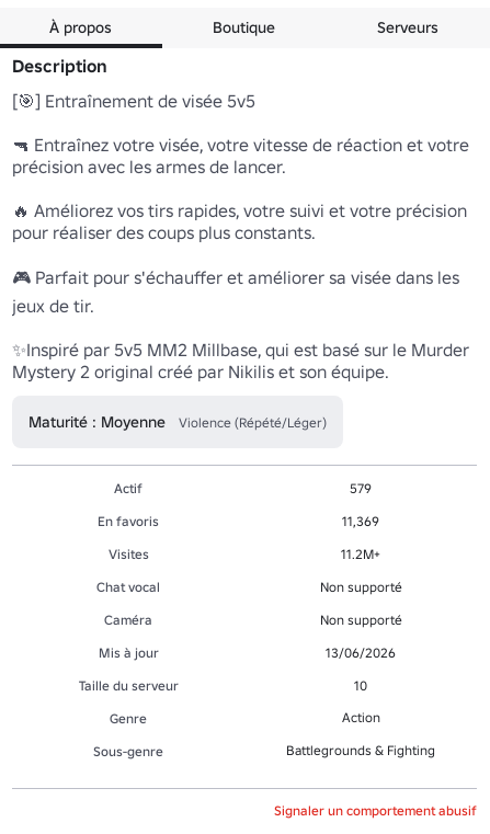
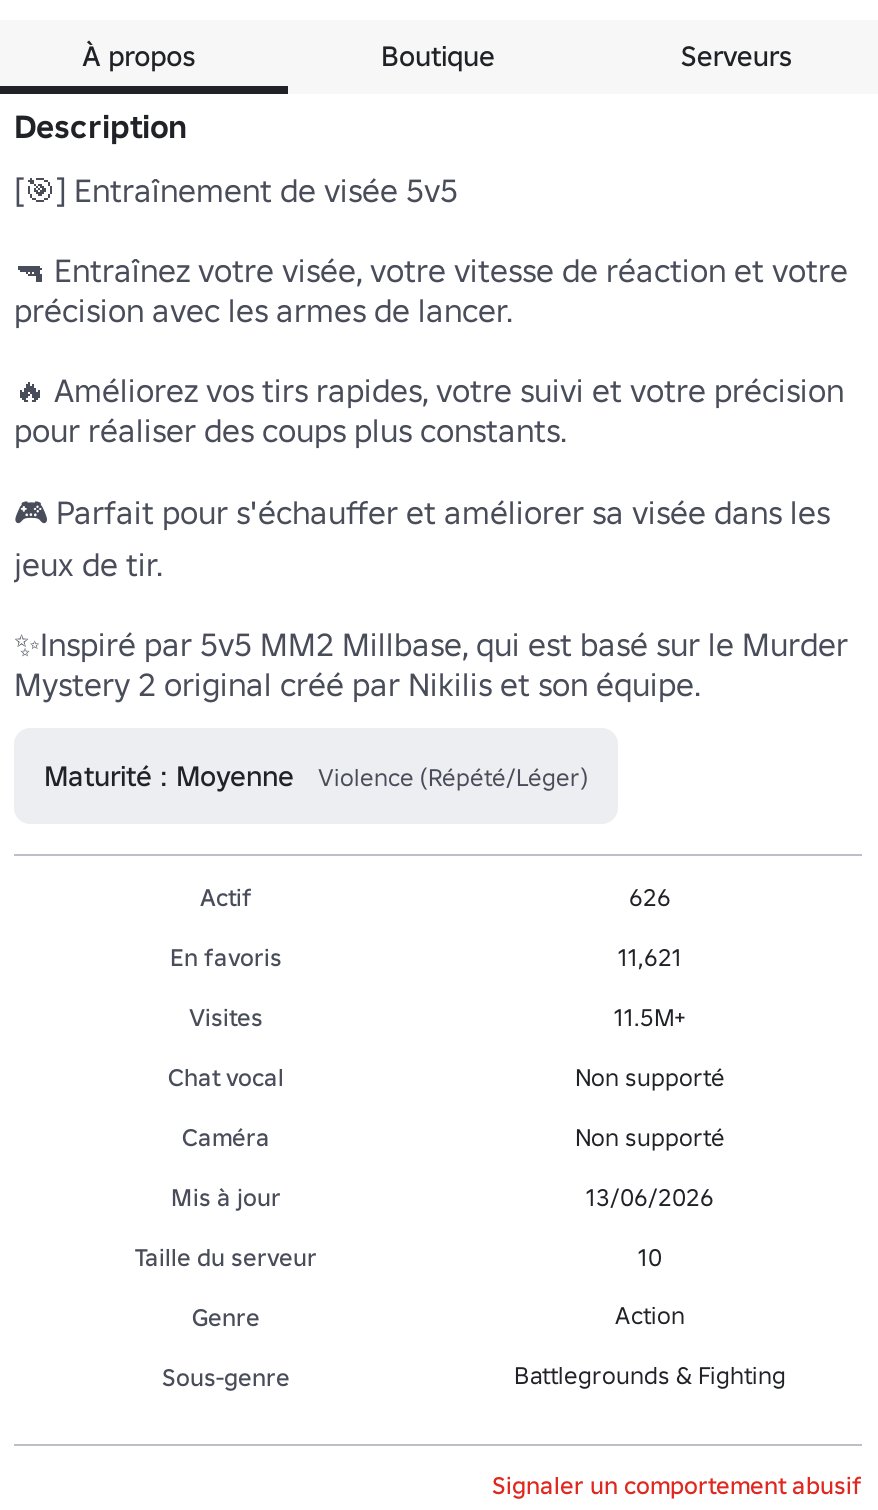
- 579
+ 626

- 11,369
+ 11,621

- 11.2M+
+ 11.5M+
